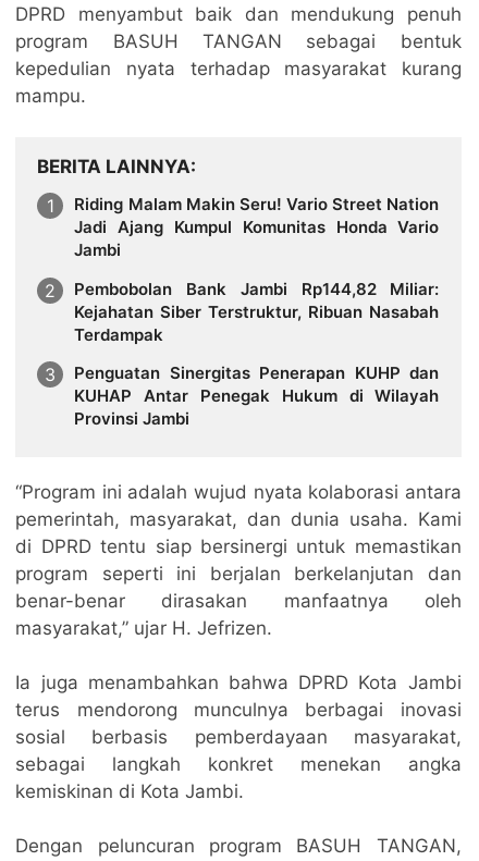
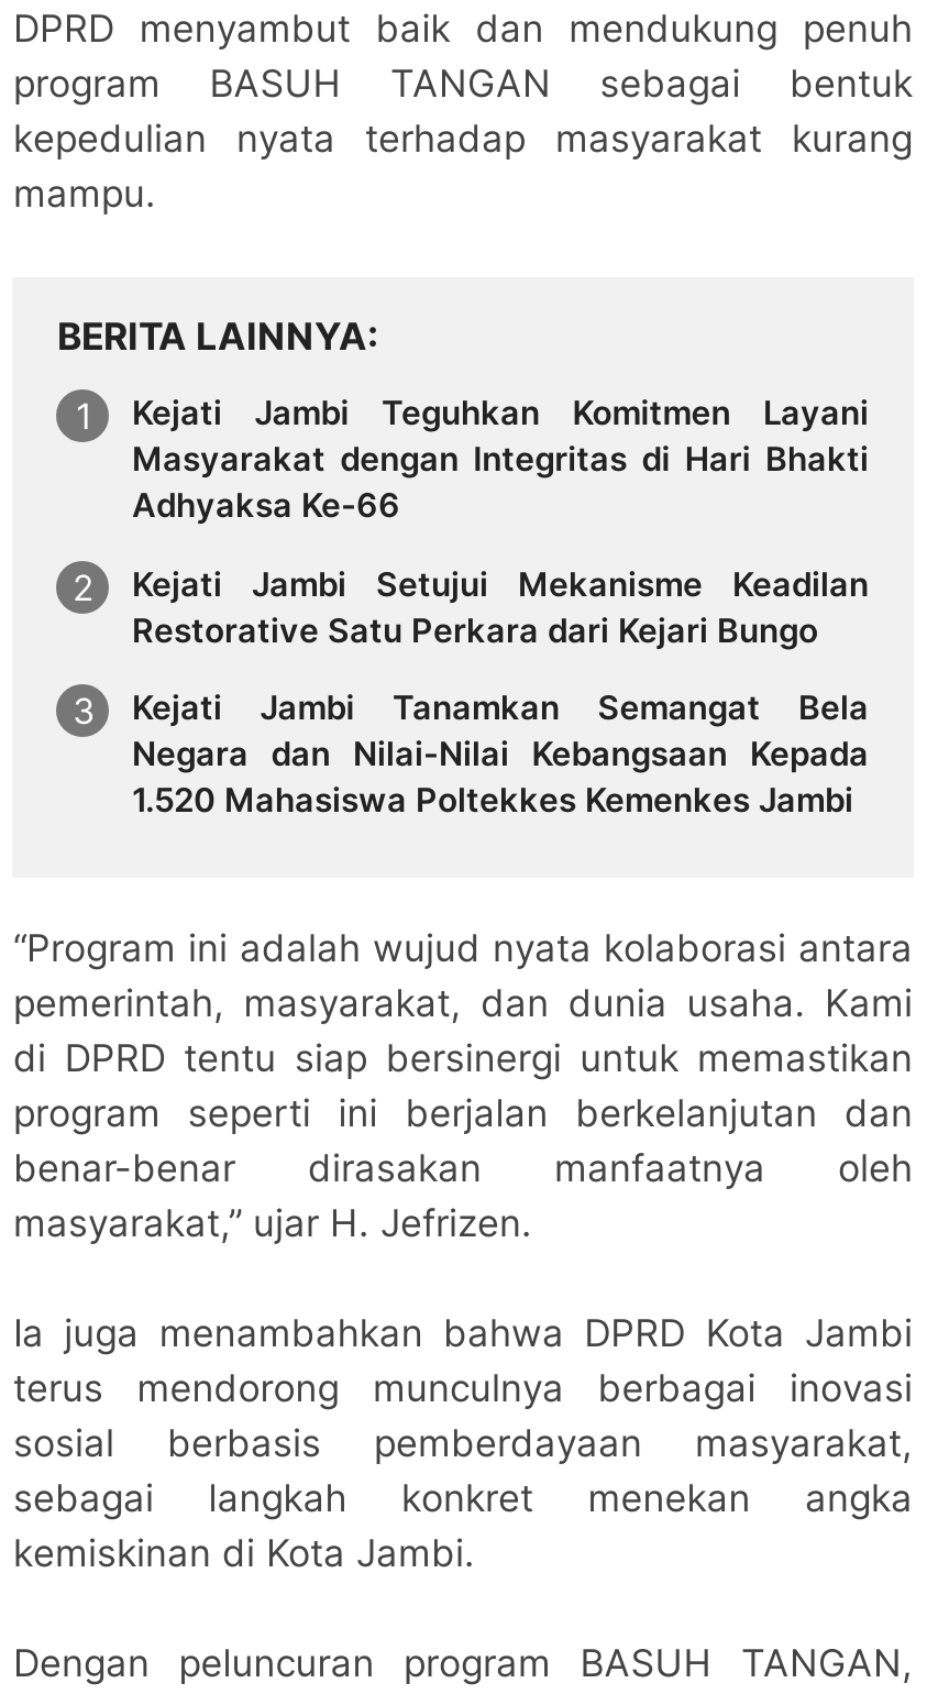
- Riding Malam Makin Seru! Vario Street Nation
- Jadi Ajang Kumpul Komunitas Honda Vario
- Jambi
+ Kejati Jambi Teguhkan Komitmen Layani
+ Masyarakat dengan Integritas di Hari Bhakti
+ Adhyaksa Ke-66

- Pembobolan Bank Jambi Rp144,82 Miliar:
- Kejahatan Siber Terstruktur, Ribuan Nasabah
- Terdampak
+ Kejati Jambi Setujui Mekanisme Keadilan
+ Restorative Satu Perkara dari Kejari Bungo

- Penguatan Sinergitas Penerapan KUHP dan
- KUHAP Antar Penegak Hukum di Wilayah
- Provinsi Jambi
+ Kejati Jambi Tanamkan Semangat Bela
+ Negara dan Nilai-Nilai Kebangsaan Kepada
+ 1.520 Mahasiswa Poltekkes Kemenkes Jambi
